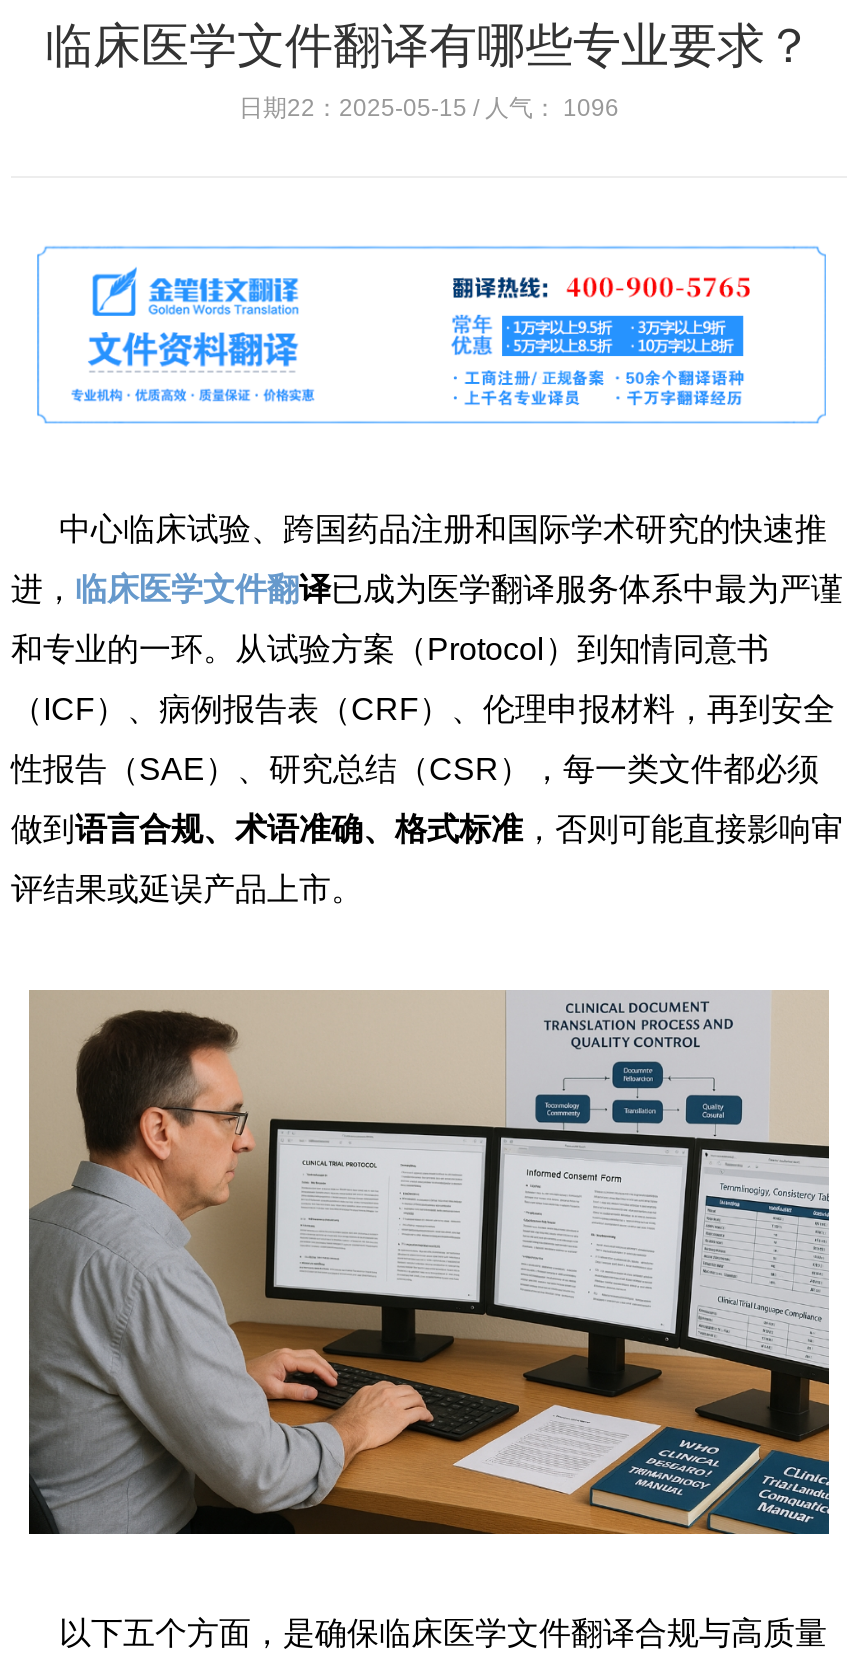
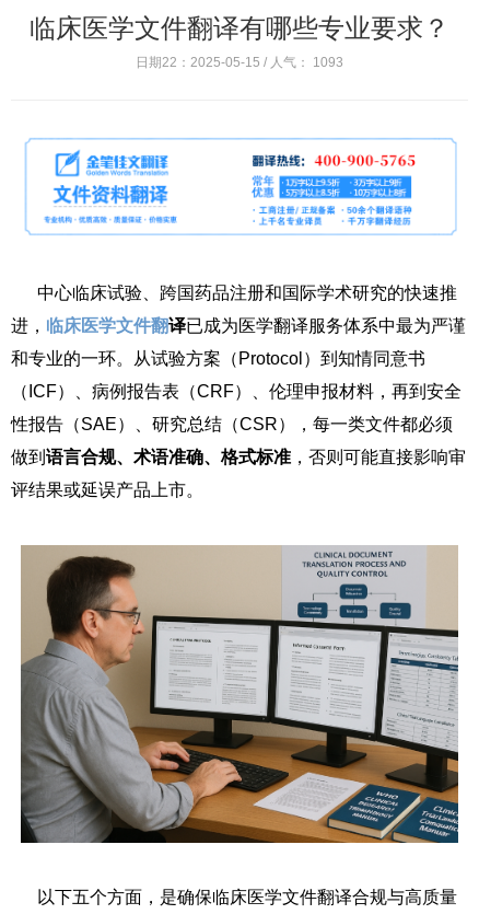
- 日期22：2025-05-15 / 人气：1096
+ 日期22：2025-05-15 / 人气：1093
